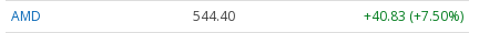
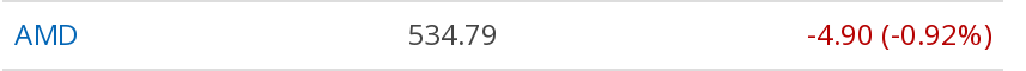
- 544.40
+ 534.79

- +40.83 (+7.50%)
+ -4.90 (-0.92%)
